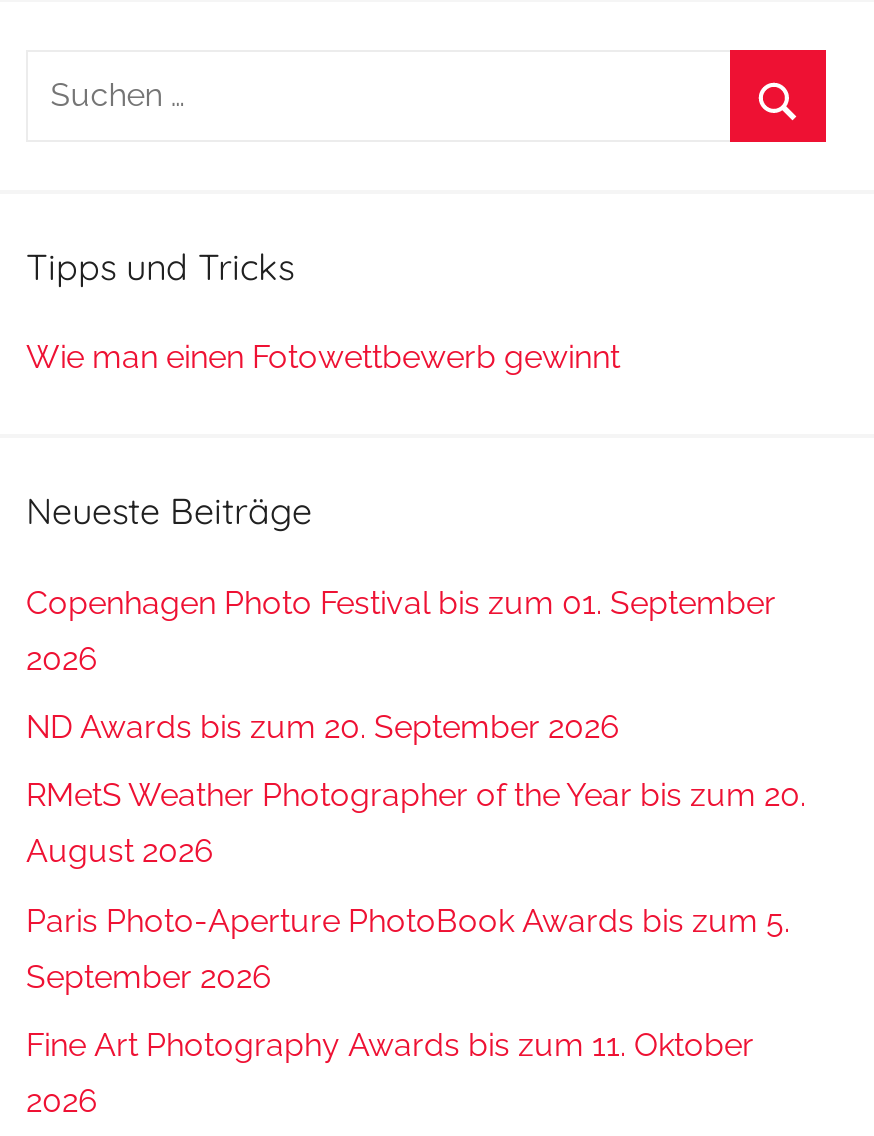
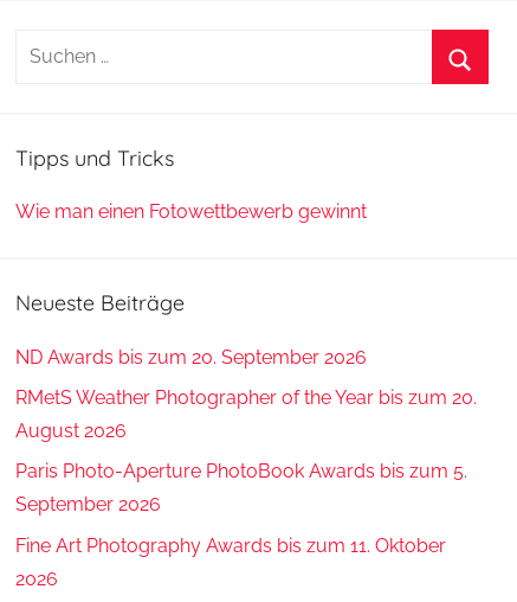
- Copenhagen Photo Festival bis zum 01. September
- 2026
